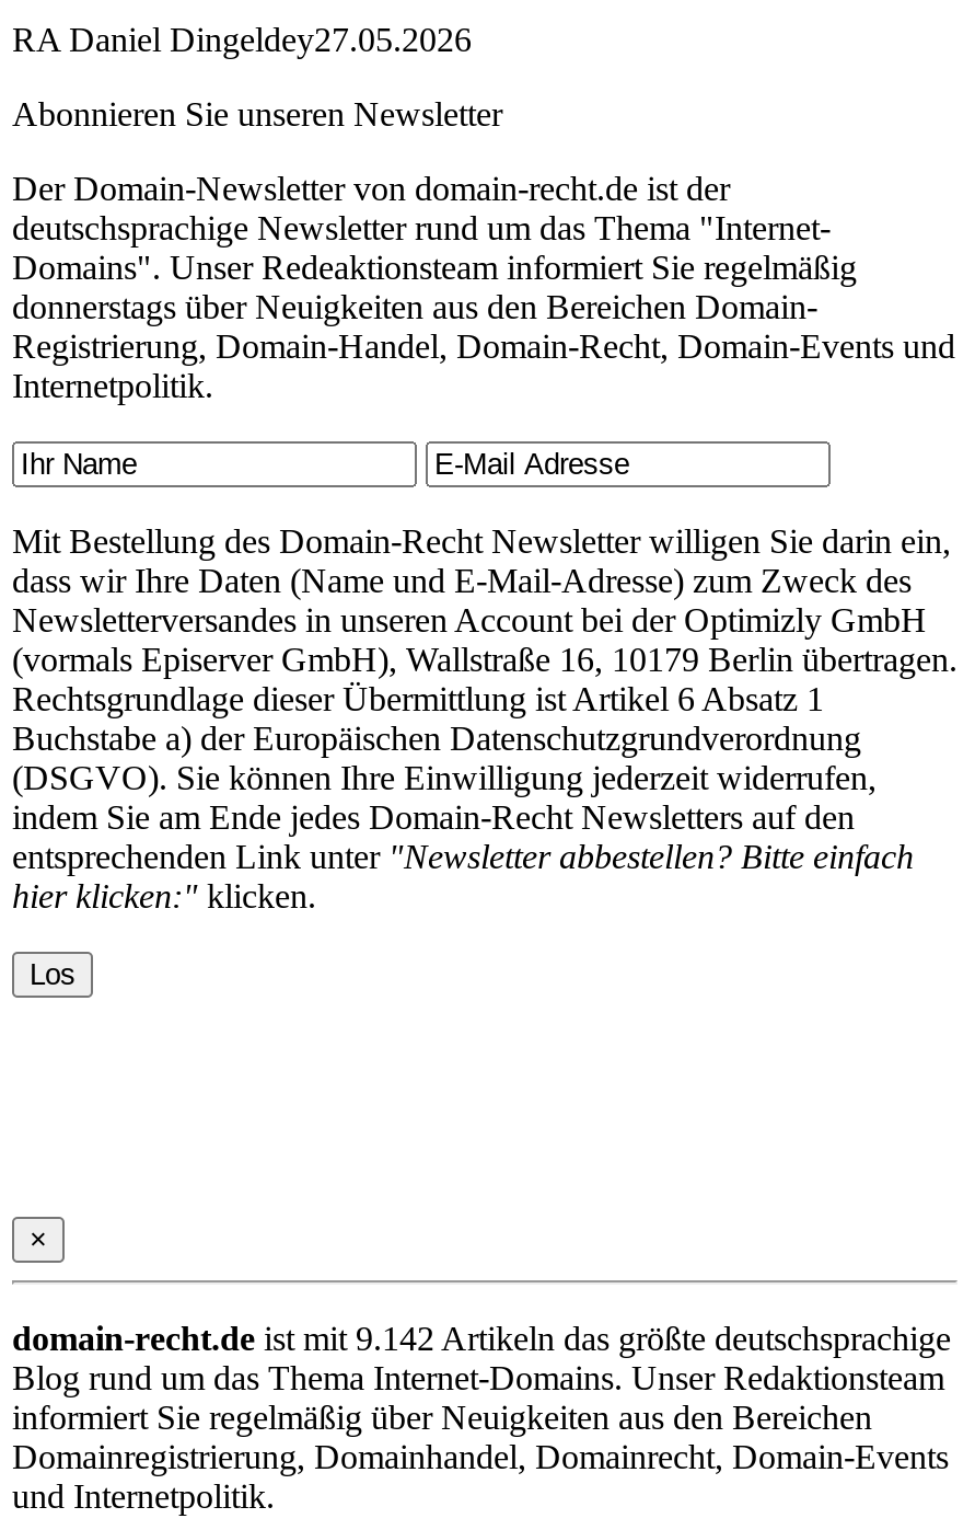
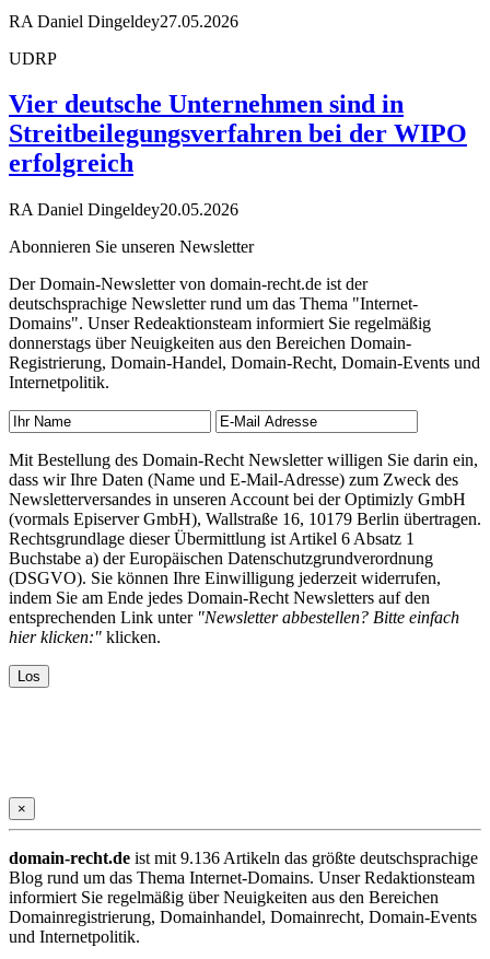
+ UDRP
+ Vier deutsche Unternehmen sind in
+ Streitbeilegungsverfahren bei der WIPO
+ erfolgreich
+ RA Daniel Dingeldey20.05.2026

- domain-recht.de ist mit 9.142 Artikeln das größte deutschsprachige
+ domain-recht.de ist mit 9.136 Artikeln das größte deutschsprachige
